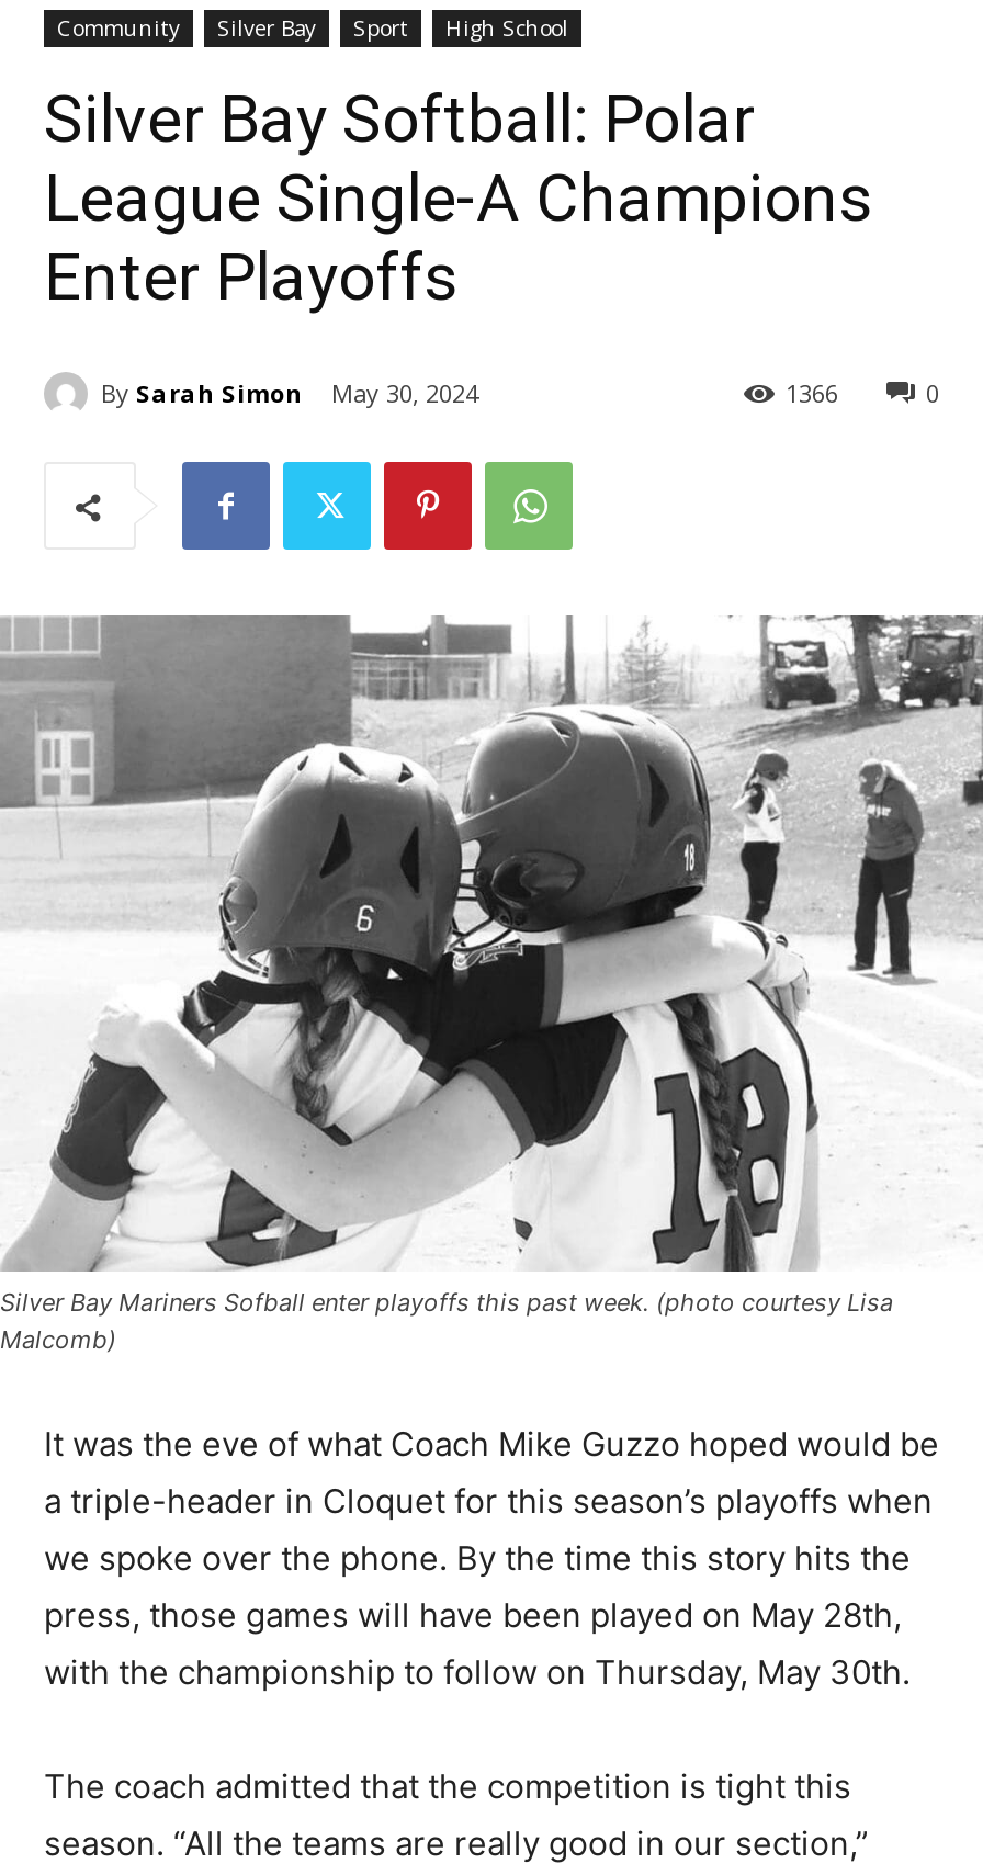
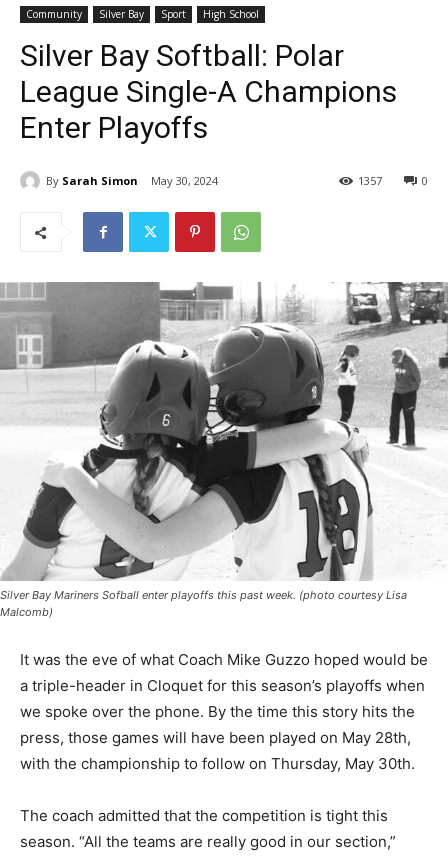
- 1366
+ 1357
